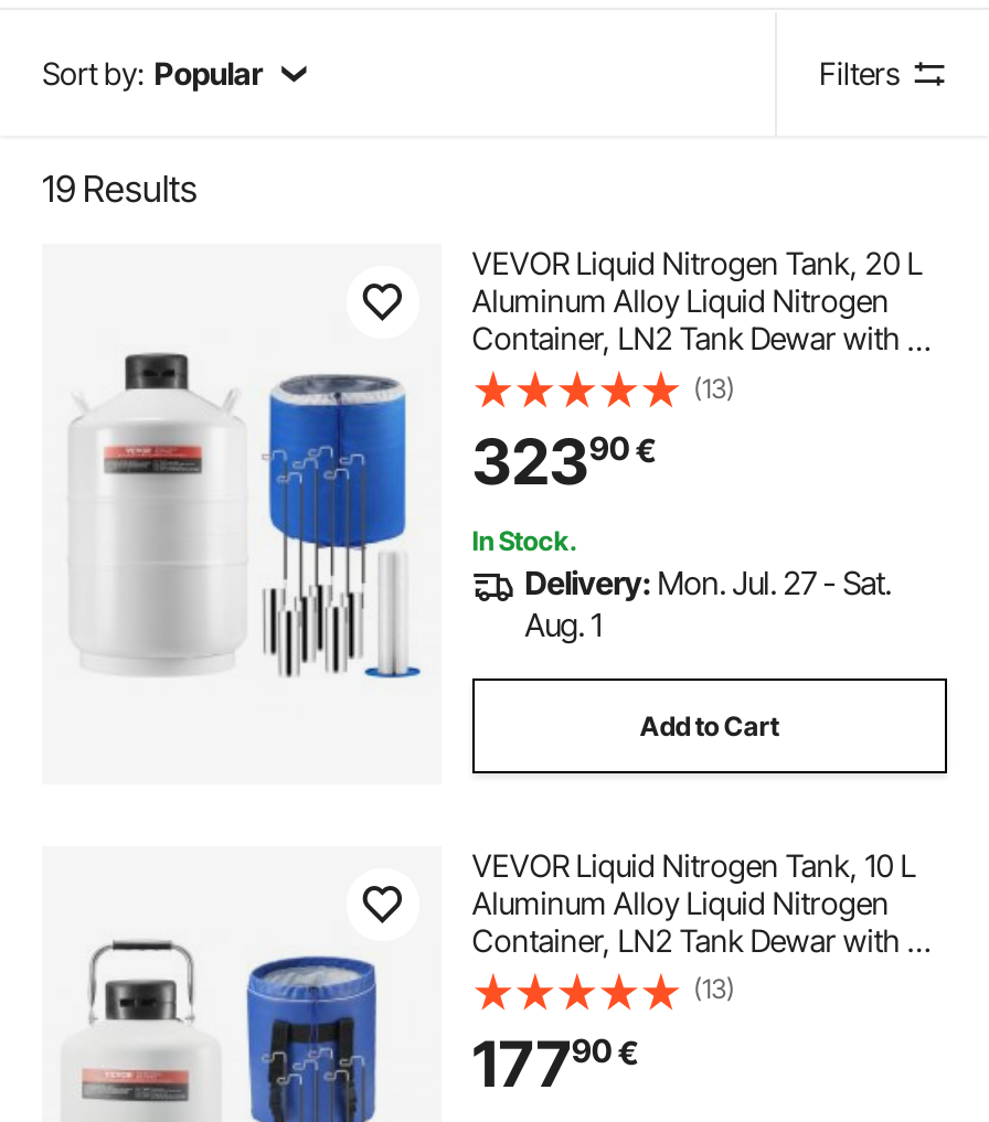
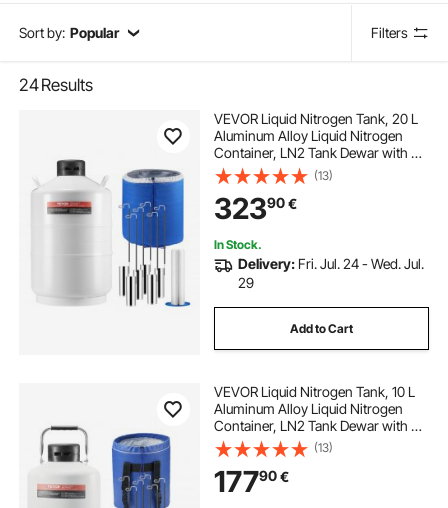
- 19 Results
+ 24 Results

- Delivery: Mon. Jul. 27 - Sat.
- Aug. 1
+ Delivery: Fri. Jul. 24 - Wed. Jul.
+ 29
